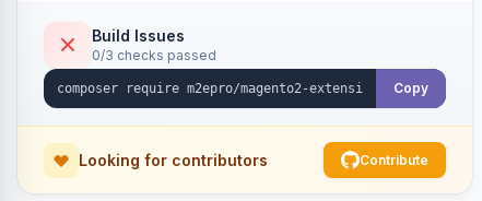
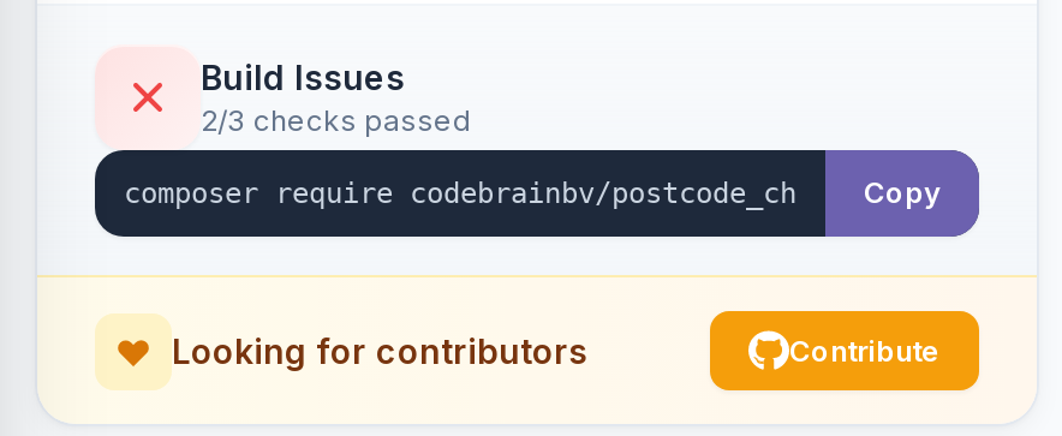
- 0/3 checks passed
+ 2/3 checks passed
